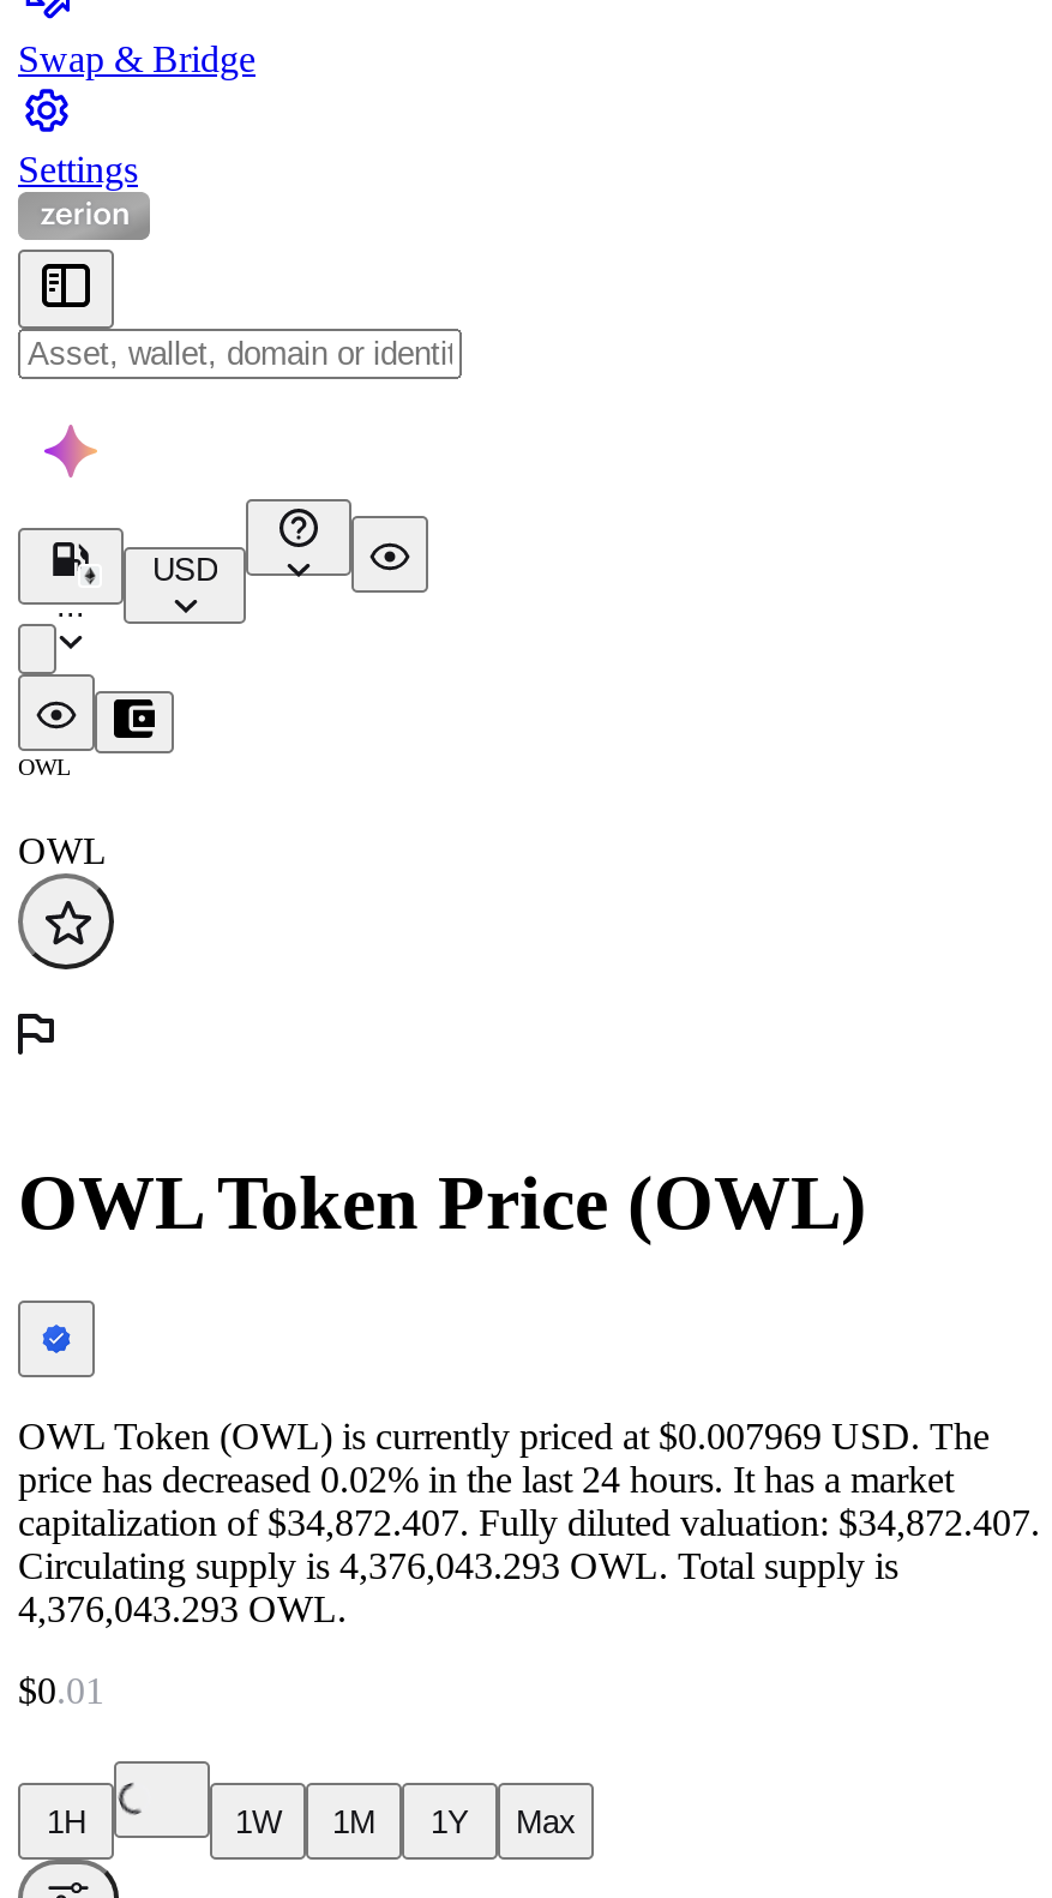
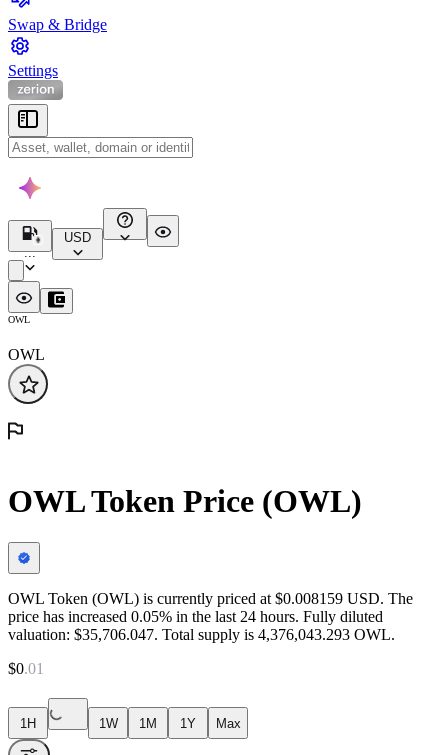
- OWL Token (OWL) is currently priced at $0.007969 USD. The
- price has decreased 0.02% in the last 24 hours. It has a market
- capitalization of $34,872.407. Fully diluted valuation: $34,872.407.
- Circulating supply is 4,376,043.293 OWL. Total supply is
- 4,376,043.293 OWL.
+ OWL Token (OWL) is currently priced at $0.008159 USD. The
+ price has increased 0.05% in the last 24 hours. Fully diluted
+ valuation: $35,706.047. Total supply is 4,376,043.293 OWL.
